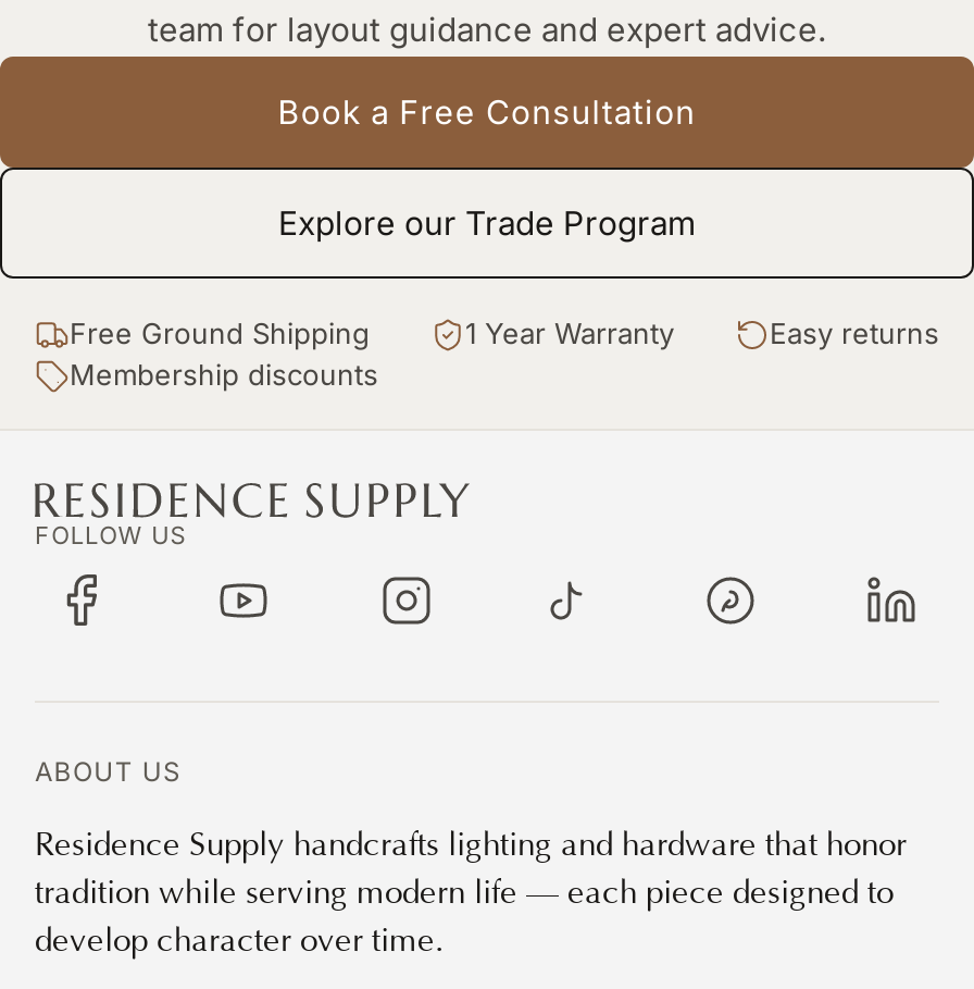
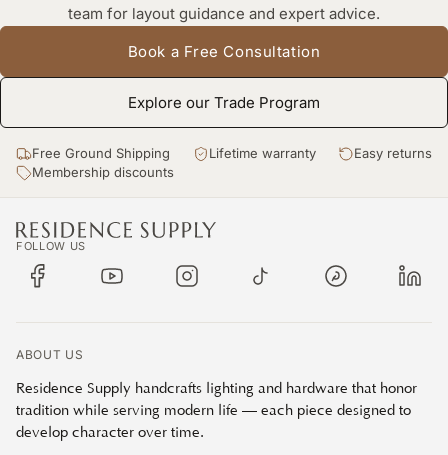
- 1 Year Warranty
+ Lifetime warranty
